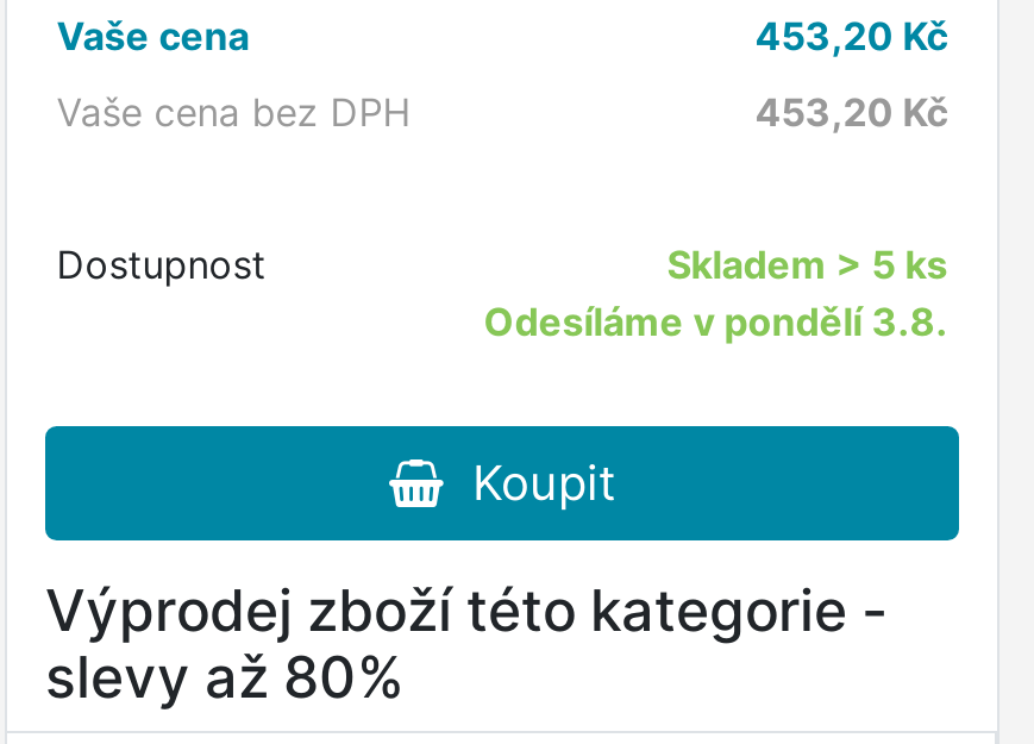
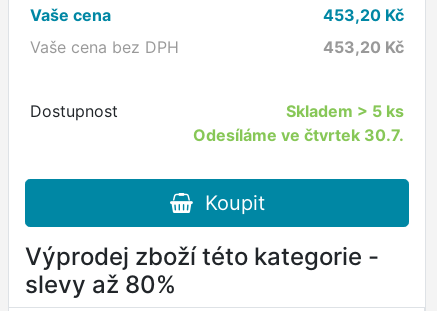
- Odesíláme v pondělí 3.8.
+ Odesíláme ve čtvrtek 30.7.
